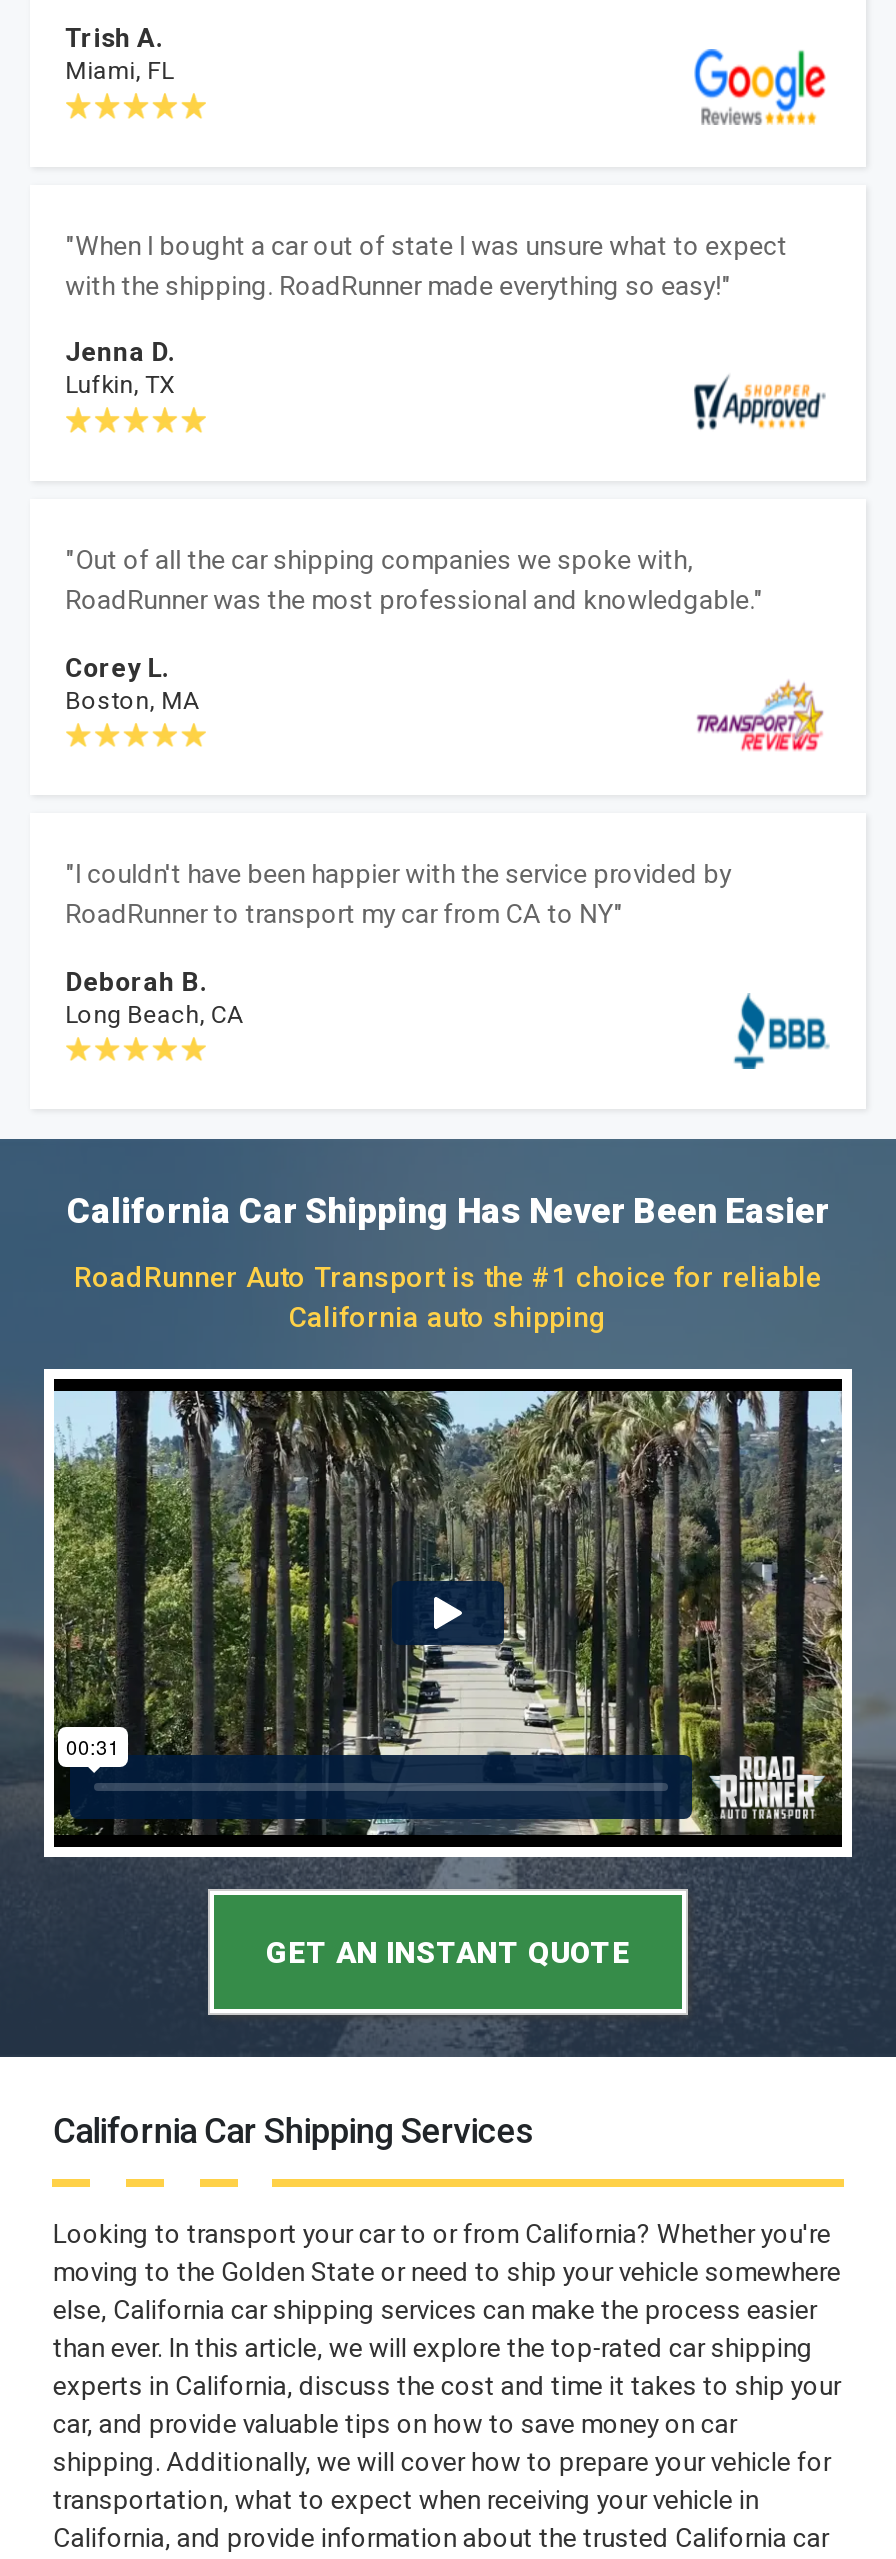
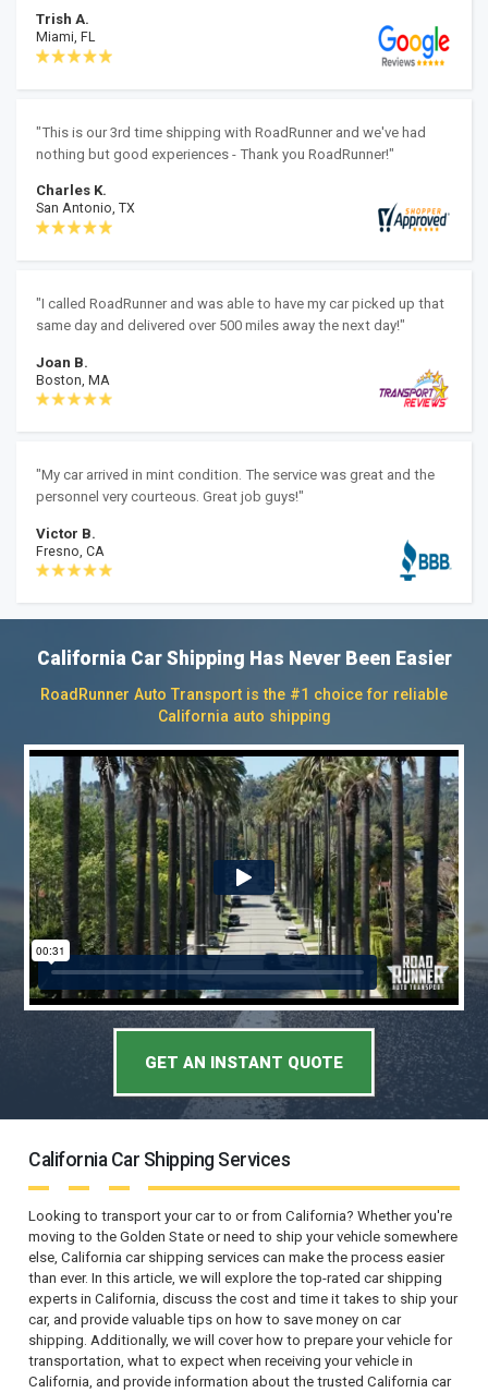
- "When I bought a car out of state I was unsure what to expect
- with the shipping. RoadRunner made everything so easy!"
+ "This is our 3rd time shipping with RoadRunner and we've had
+ nothing but good experiences - Thank you RoadRunner!"

- Jenna D.
- Lufkin, TX
+ Charles K.
+ San Antonio, TX

- "Out of all the car shipping companies we spoke with,
- RoadRunner was the most professional and knowledgable."
+ "I called RoadRunner and was able to have my car picked up that
+ same day and delivered over 500 miles away the next day!"

- Corey L.
+ Joan B.

- "I couldn't have been happier with the service provided by
- RoadRunner to transport my car from CA to NY"
+ "My car arrived in mint condition. The service was great and the
+ personnel very courteous. Great job guys!"

- Deborah B.
- Long Beach, CA
+ Victor B.
+ Fresno, CA
